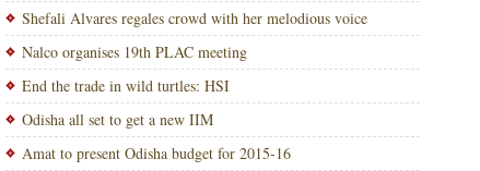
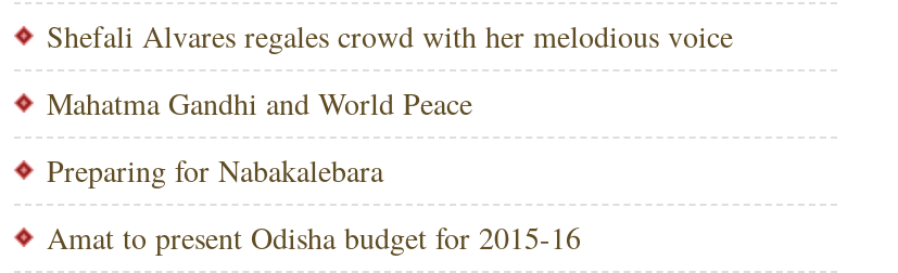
- Nalco organises 19th PLAC meeting
- End the trade in wild turtles: HSI
- Odisha all set to get a new IIM
+ Mahatma Gandhi and World Peace
+ Preparing for Nabakalebara
